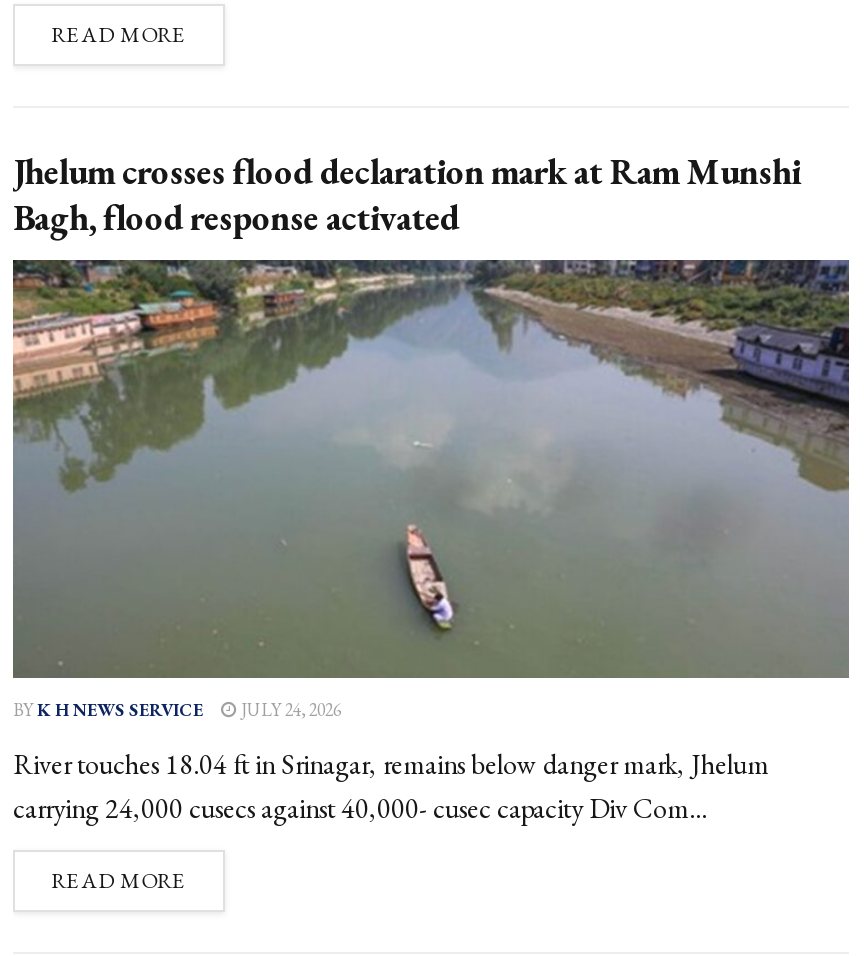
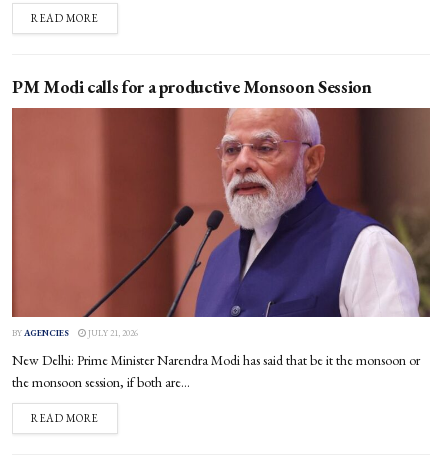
- Jhelum crosses flood declaration mark at Ram Munshi
- Bagh, flood response activated
+ PM Modi calls for a productive Monsoon Session

- [image]
- BY K H NEWS SERVICE
- JULY 24, 2026
+ [image]
+ BY AGENCIES
+ JULY 21, 2026

- River touches 18.04 ft in Srinagar, remains below danger mark, Jhelum
- carrying 24,000 cusecs against 40,000- cusec capacity Div Com...
+ New Delhi: Prime Minister Narendra Modi has said that be it the monsoon or
+ the monsoon session, if both are...
